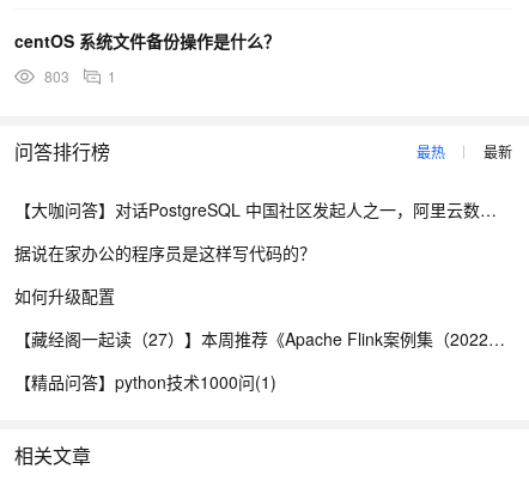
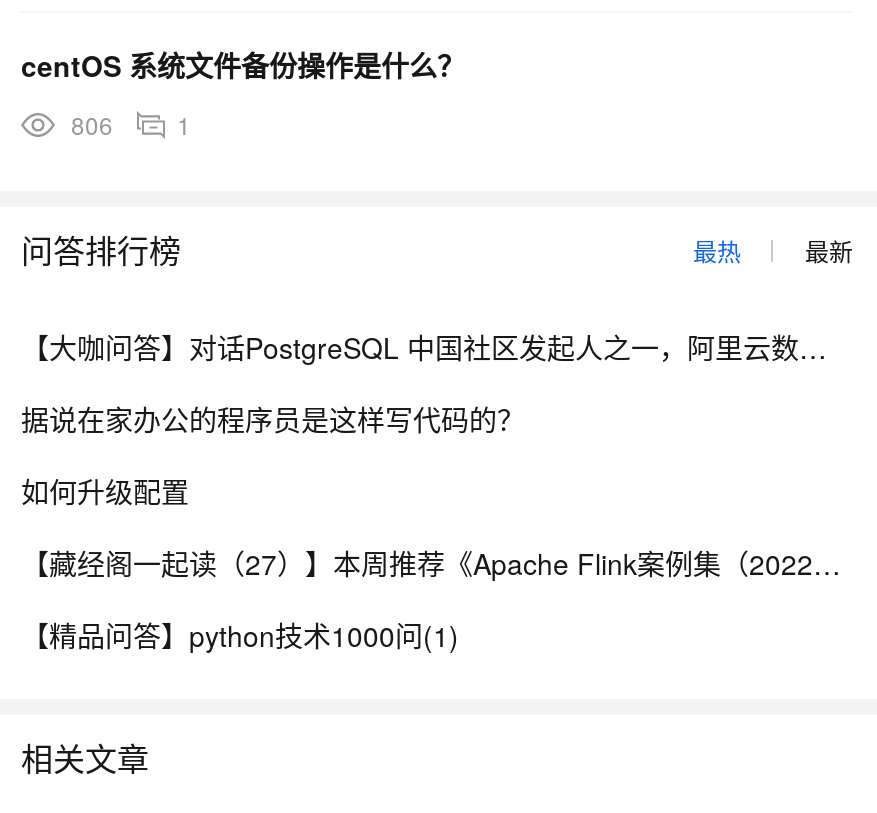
- 803 1
+ 806 1
